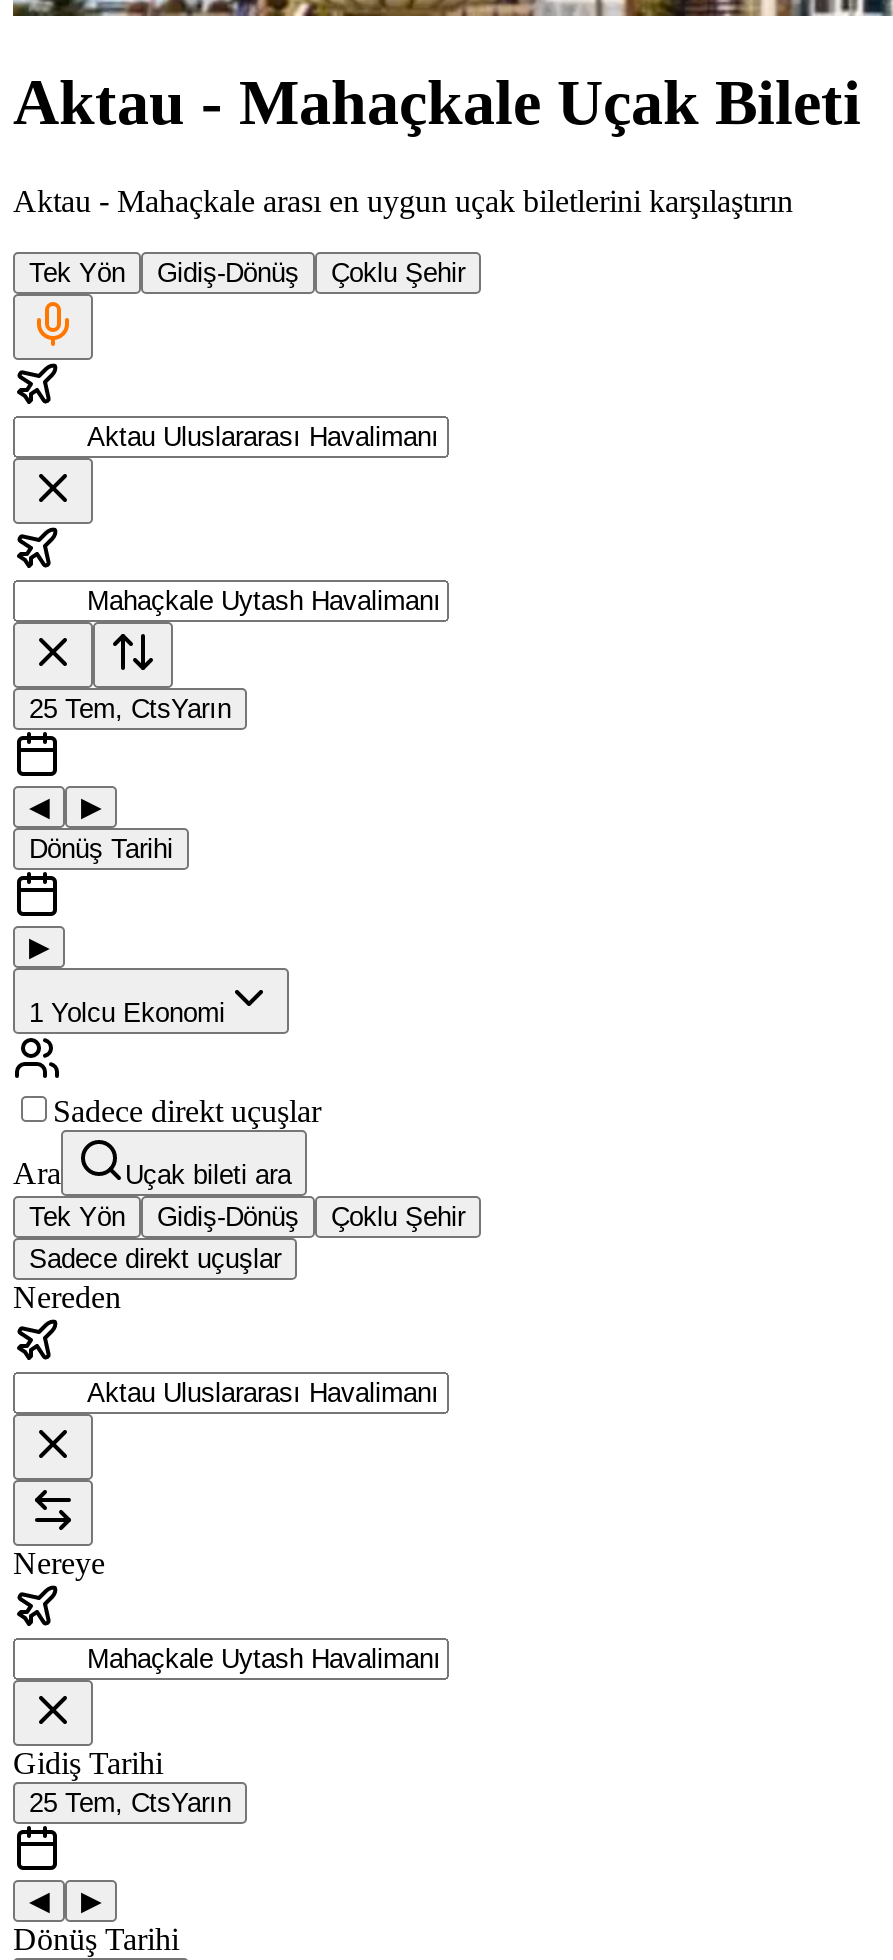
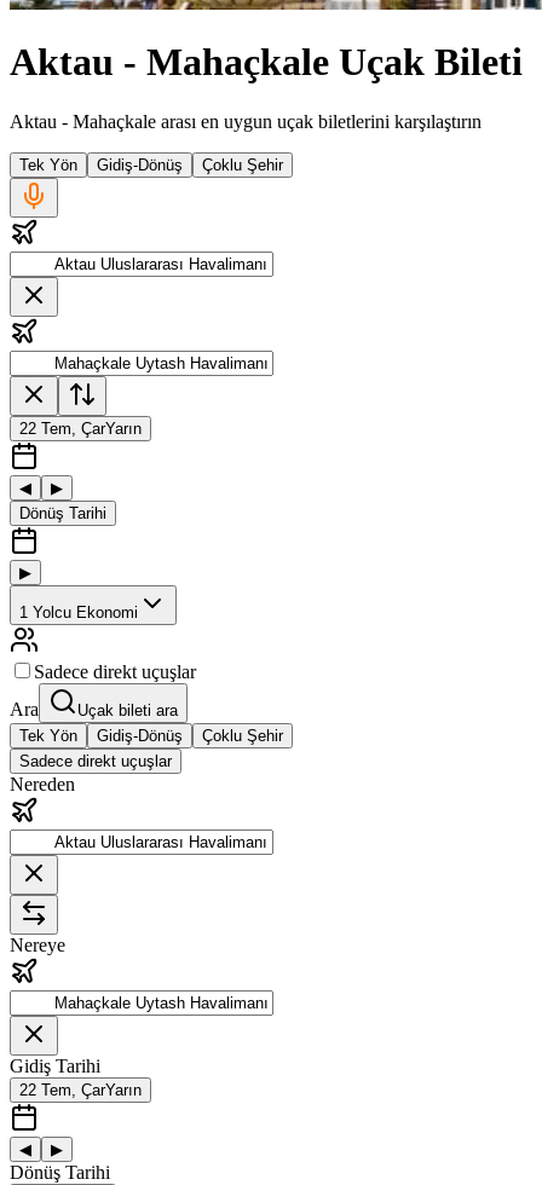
- 25 Tem, CtsYarın
+ 22 Tem, ÇarYarın

- 25 Tem, CtsYarın
+ 22 Tem, ÇarYarın
